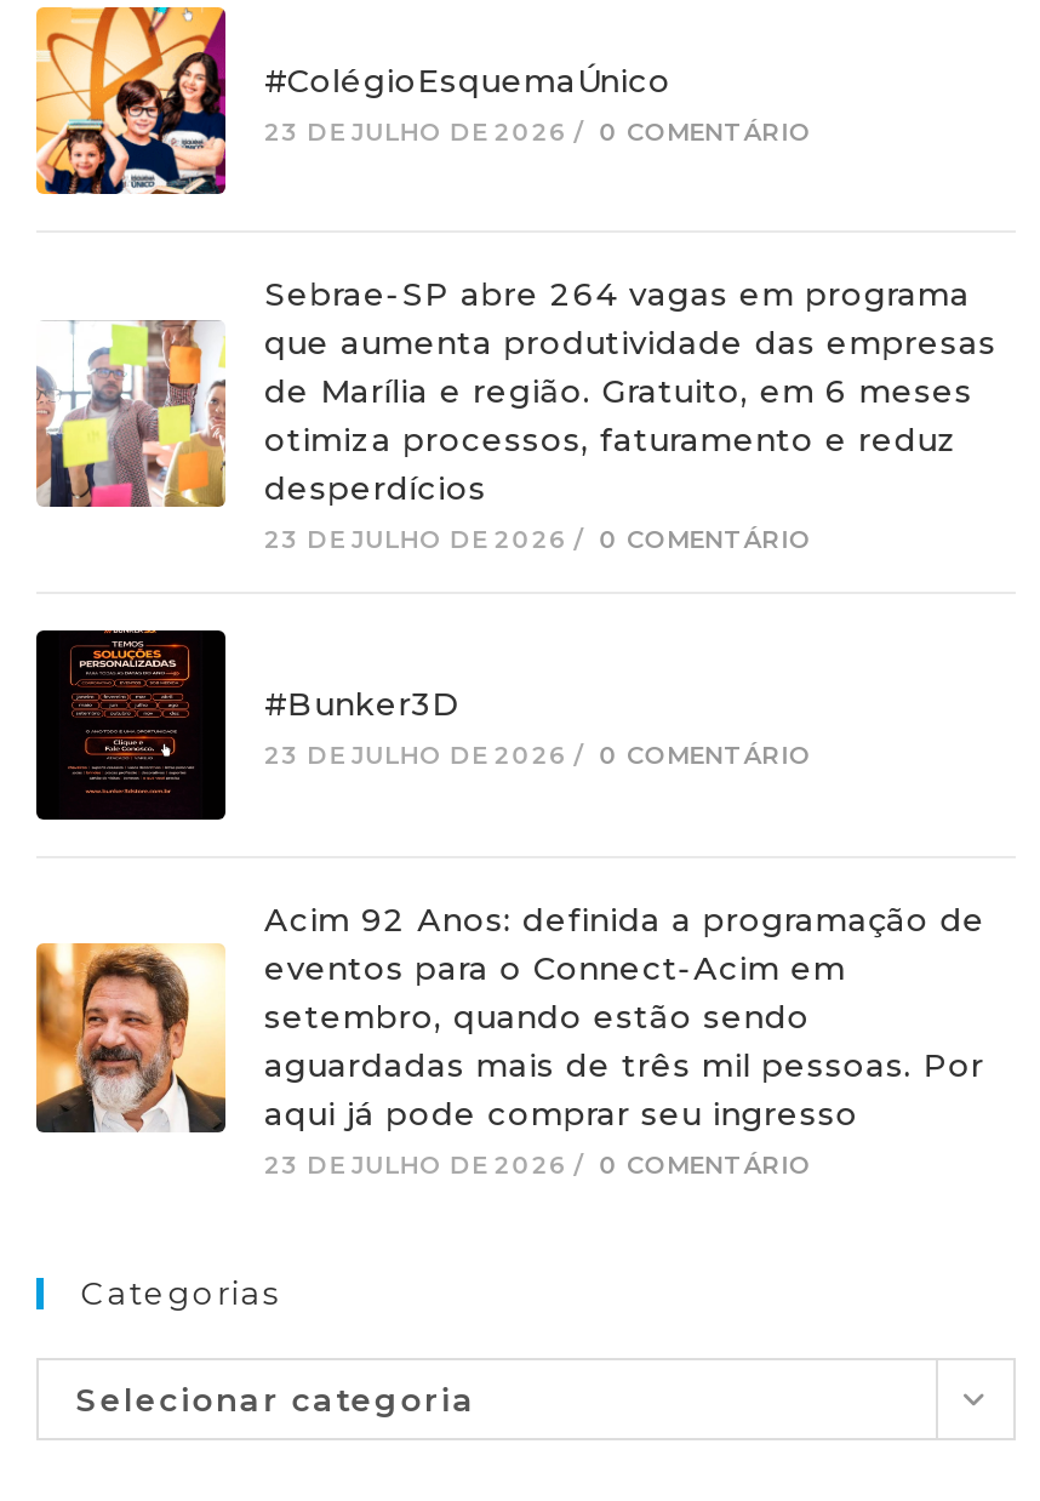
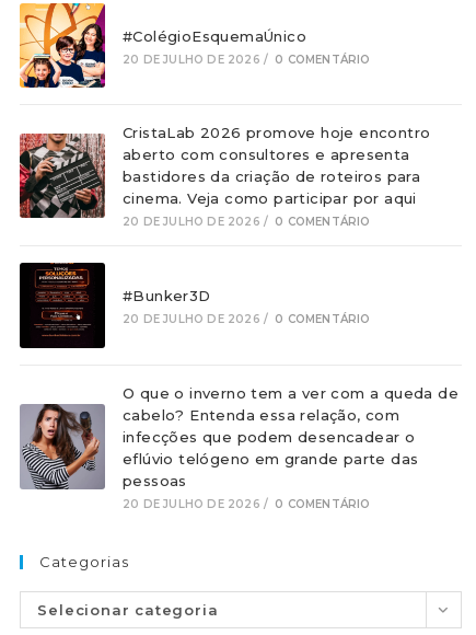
- 23 DE JULHO DE 2026 / 0 COMENTÁRIO
+ 20 DE JULHO DE 2026 / 0 COMENTÁRIO

- [image]
- Sebrae-SP abre 264 vagas em programa
- que aumenta produtividade das empresas
- de Marília e região. Gratuito, em 6 meses
- otimiza processos, faturamento e reduz
- desperdícios
- 23 DE JULHO DE 2026 / 0 COMENTÁRIO
+ [image]
+ CristaLab 2026 promove hoje encontro
+ aberto com consultores e apresenta
+ bastidores da criação de roteiros para
+ cinema. Veja como participar por aqui
+ 20 DE JULHO DE 2026 / 0 COMENTÁRIO

- 23 DE JULHO DE 2026 / 0 COMENTÁRIO
+ 20 DE JULHO DE 2026 / 0 COMENTÁRIO

- [image]
- Acim 92 Anos: definida a programação de
- eventos para o Connect-Acim em
- setembro, quando estão sendo
- aguardadas mais de três mil pessoas. Por
- aqui já pode comprar seu ingresso
- 23 DE JULHO DE 2026 / 0 COMENTÁRIO
+ [image]
+ O que o inverno tem a ver com a queda de
+ cabelo? Entenda essa relação, com
+ infecções que podem desencadear o
+ eflúvio telógeno em grande parte das
+ pessoas
+ 20 DE JULHO DE 2026 / 0 COMENTÁRIO
